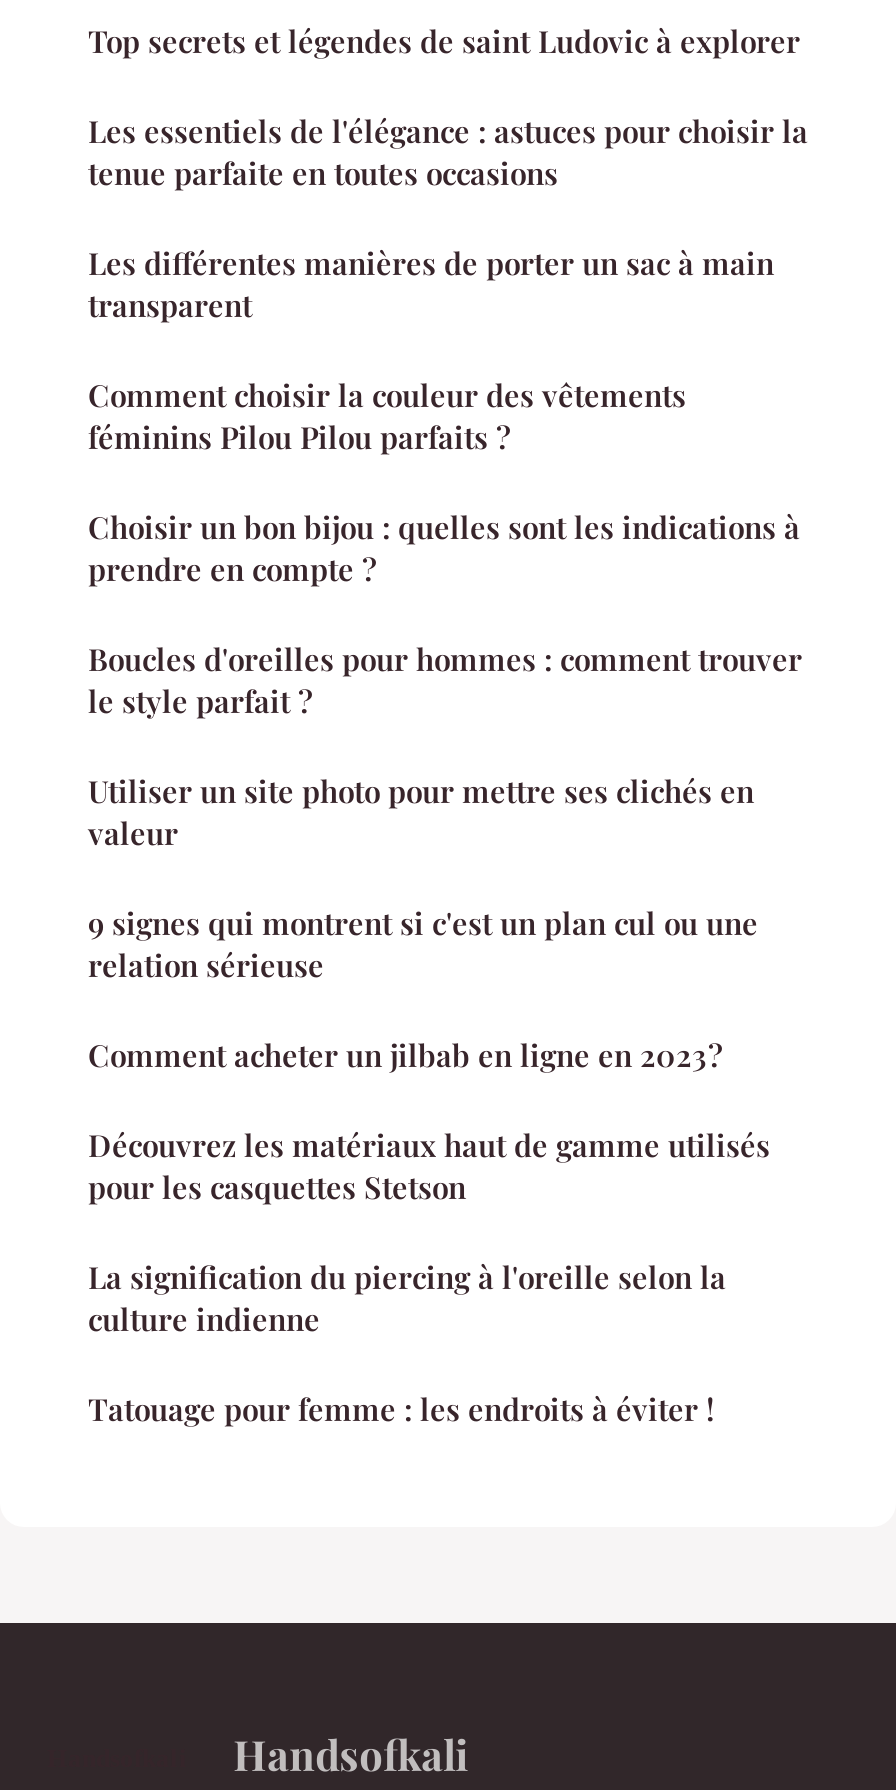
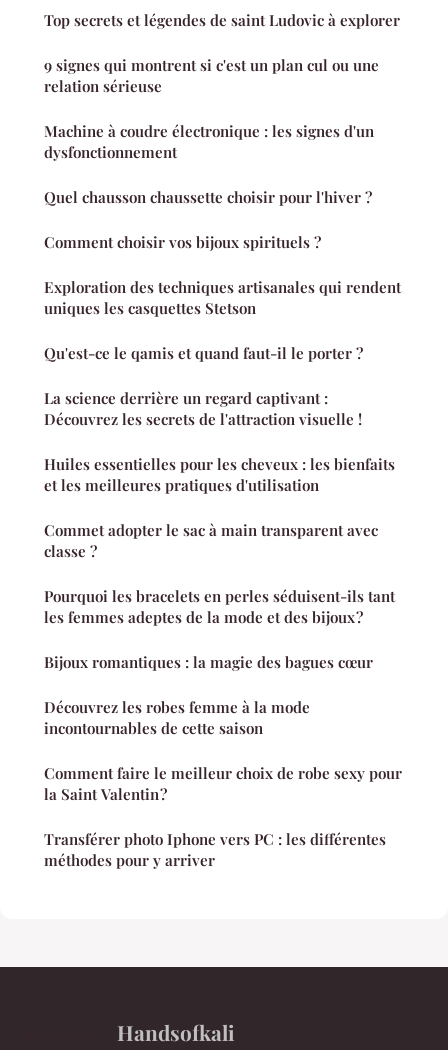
- Les essentiels de l'élégance : astuces pour choisir la
- tenue parfaite en toutes occasions
- Les différentes manières de porter un sac à main
- transparent
- Comment choisir la couleur des vêtements
- féminins Pilou Pilou parfaits ?
- Choisir un bon bijou : quelles sont les indications à
- prendre en compte ?
- Boucles d'oreilles pour hommes : comment trouver
- le style parfait ?
- Utiliser un site photo pour mettre ses clichés en
- valeur

moved up: 9 signes qui montrent si c'est un plan cul ou une | relation sérieuse

- Comment acheter un jilbab en ligne en 2023 ?
- Découvrez les matériaux haut de gamme utilisés
- pour les casquettes Stetson
- La signification du piercing à l'oreille selon la
- culture indienne
- Tatouage pour femme : les endroits à éviter !
+ Machine à coudre électronique : les signes d'un
+ dysfonctionnement
+ Quel chausson chaussette choisir pour l'hiver ?
+ Comment choisir vos bijoux spirituels ?
+ Exploration des techniques artisanales qui rendent
+ uniques les casquettes Stetson
+ Qu'est-ce le qamis et quand faut-il le porter ?
+ La science derrière un regard captivant :
+ Découvrez les secrets de l'attraction visuelle !
+ Huiles essentielles pour les cheveux : les bienfaits
+ et les meilleures pratiques d'utilisation
+ Commet adopter le sac à main transparent avec
+ classe ?
+ Pourquoi les bracelets en perles séduisent-ils tant
+ les femmes adeptes de la mode et des bijoux ?
+ Bijoux romantiques : la magie des bagues cœur
+ Découvrez les robes femme à la mode
+ incontournables de cette saison
+ Comment faire le meilleur choix de robe sexy pour
+ la Saint Valentin ?
+ Transférer photo Iphone vers PC : les différentes
+ méthodes pour y arriver
